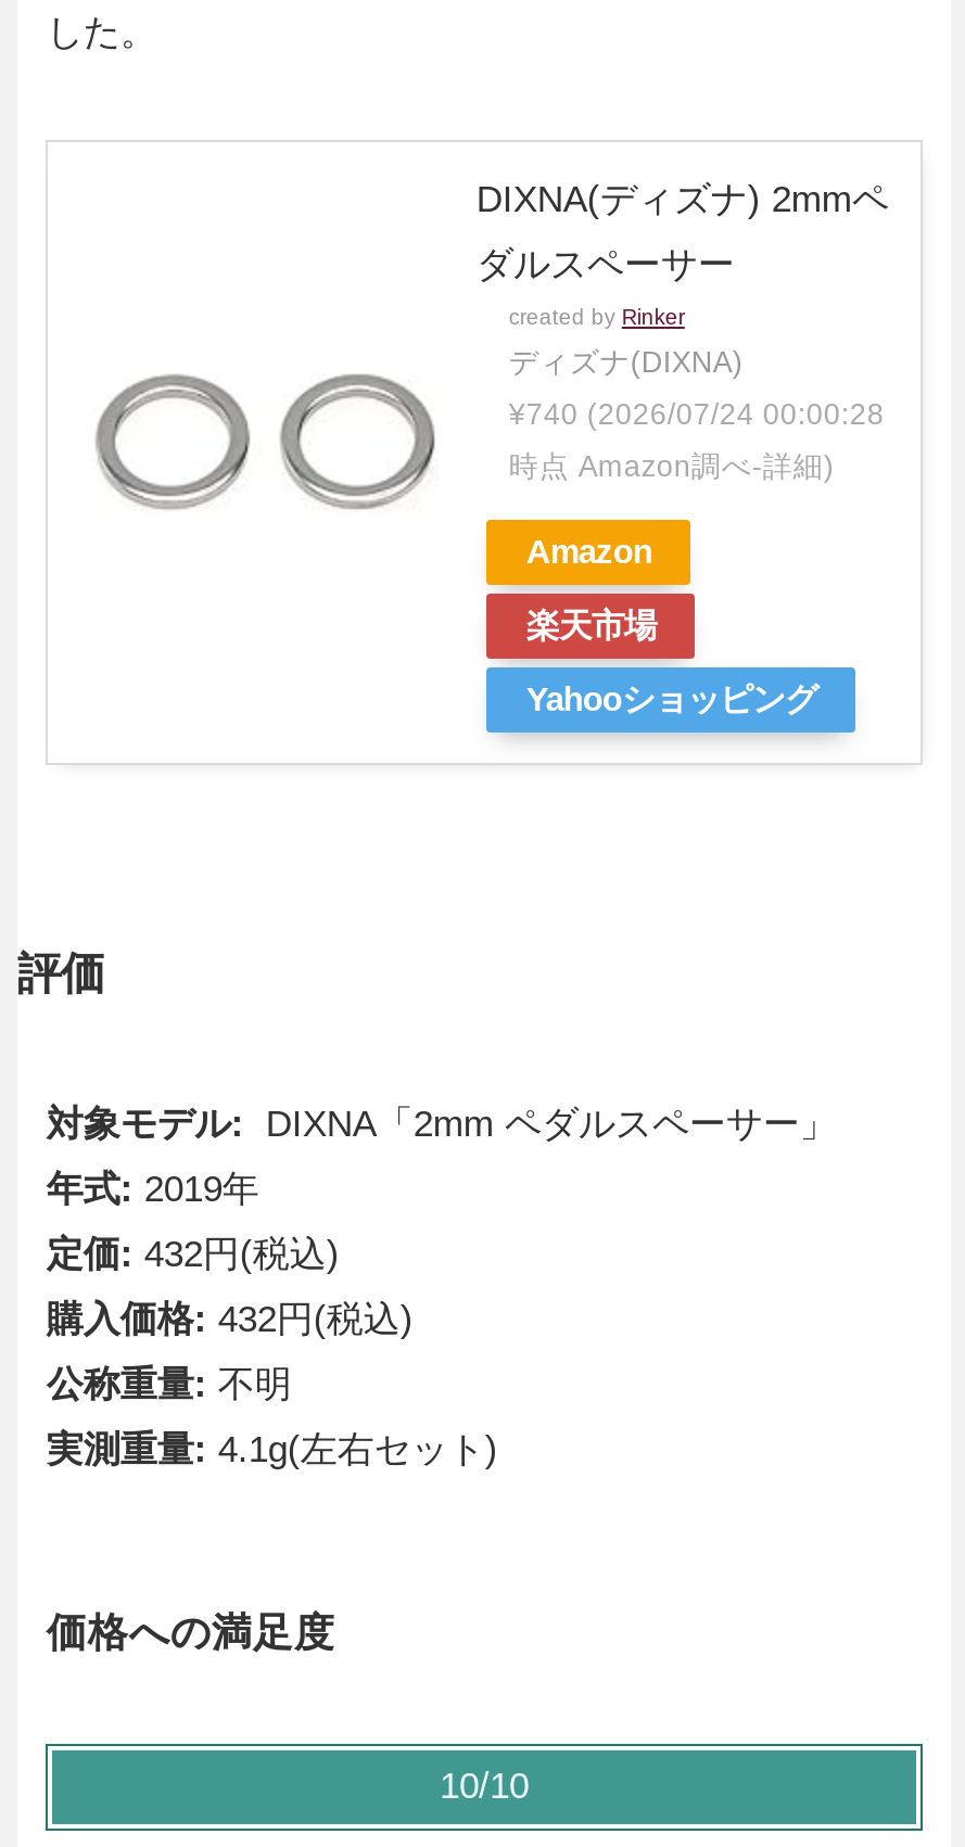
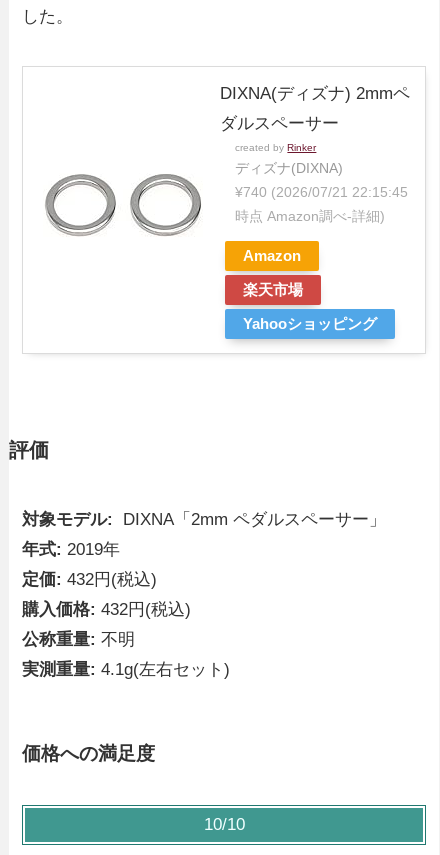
- ¥740 (2026/07/24 00:00:28
+ ¥740 (2026/07/21 22:15:45
